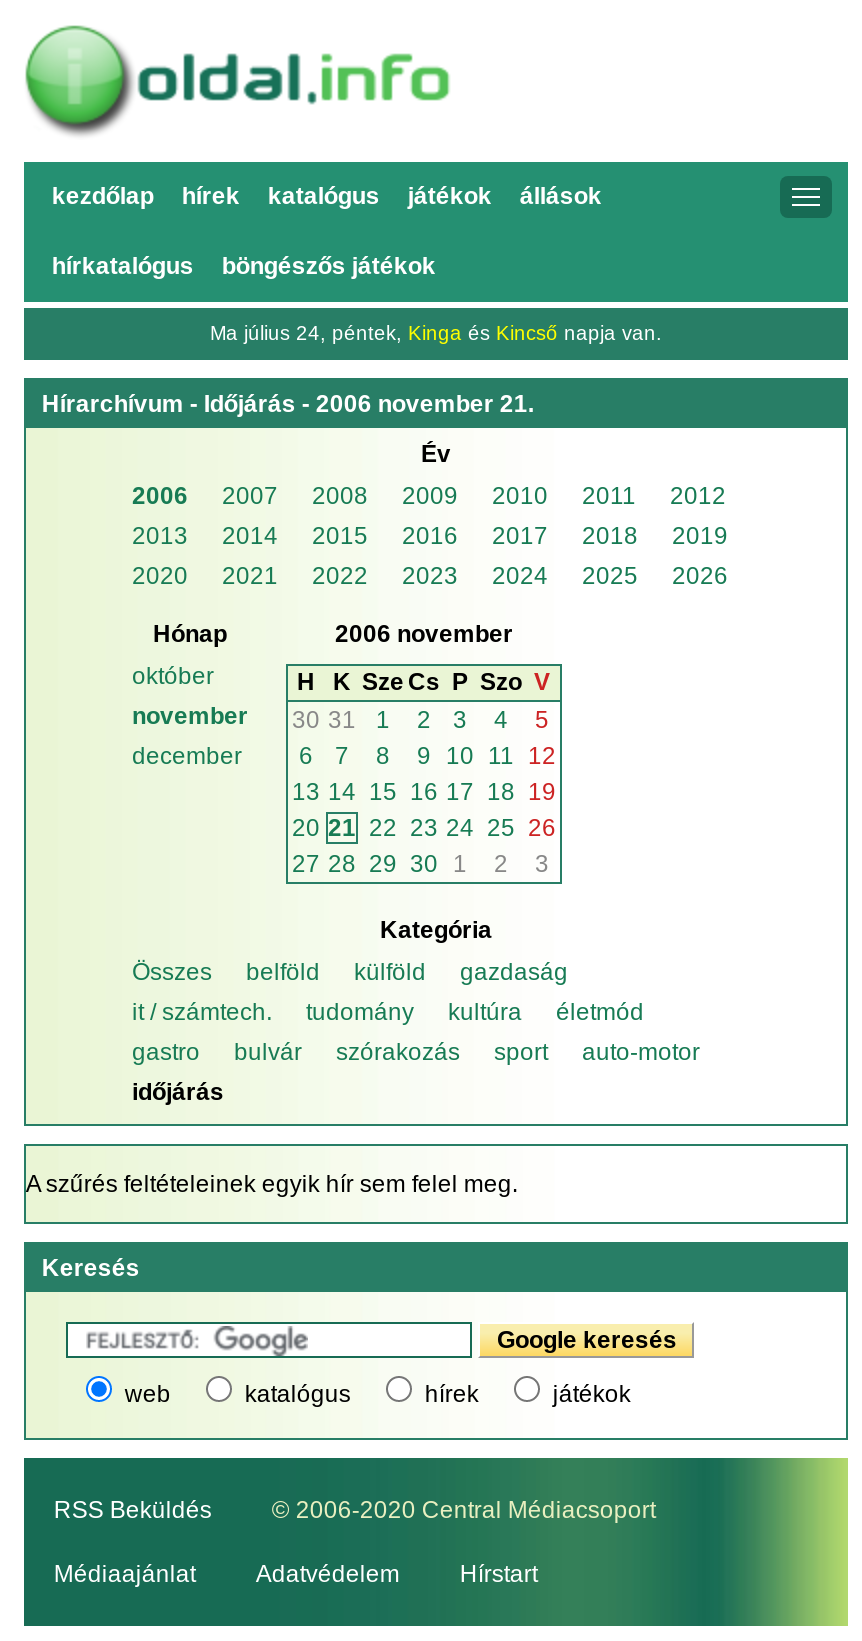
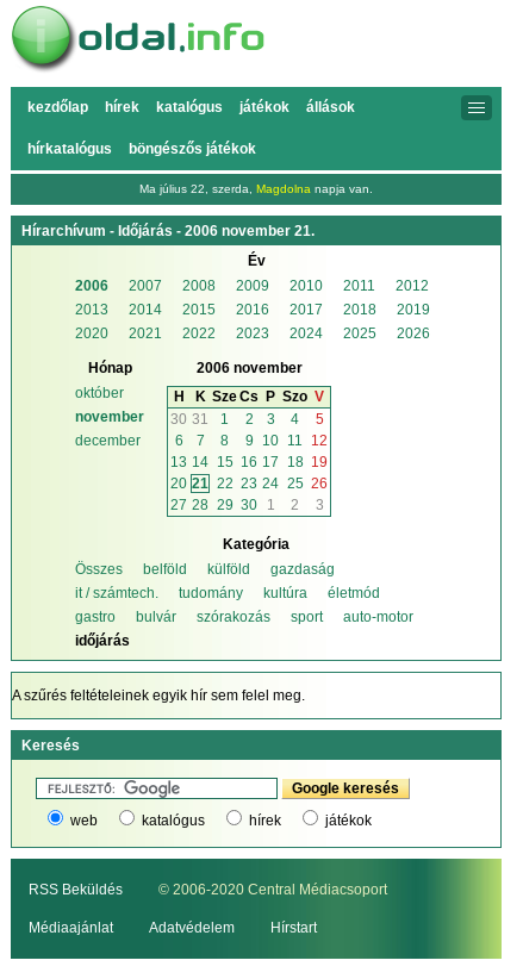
- Ma július 24, péntek, Kinga és Kincső napja van.
+ Ma július 22, szerda, Magdolna napja van.
